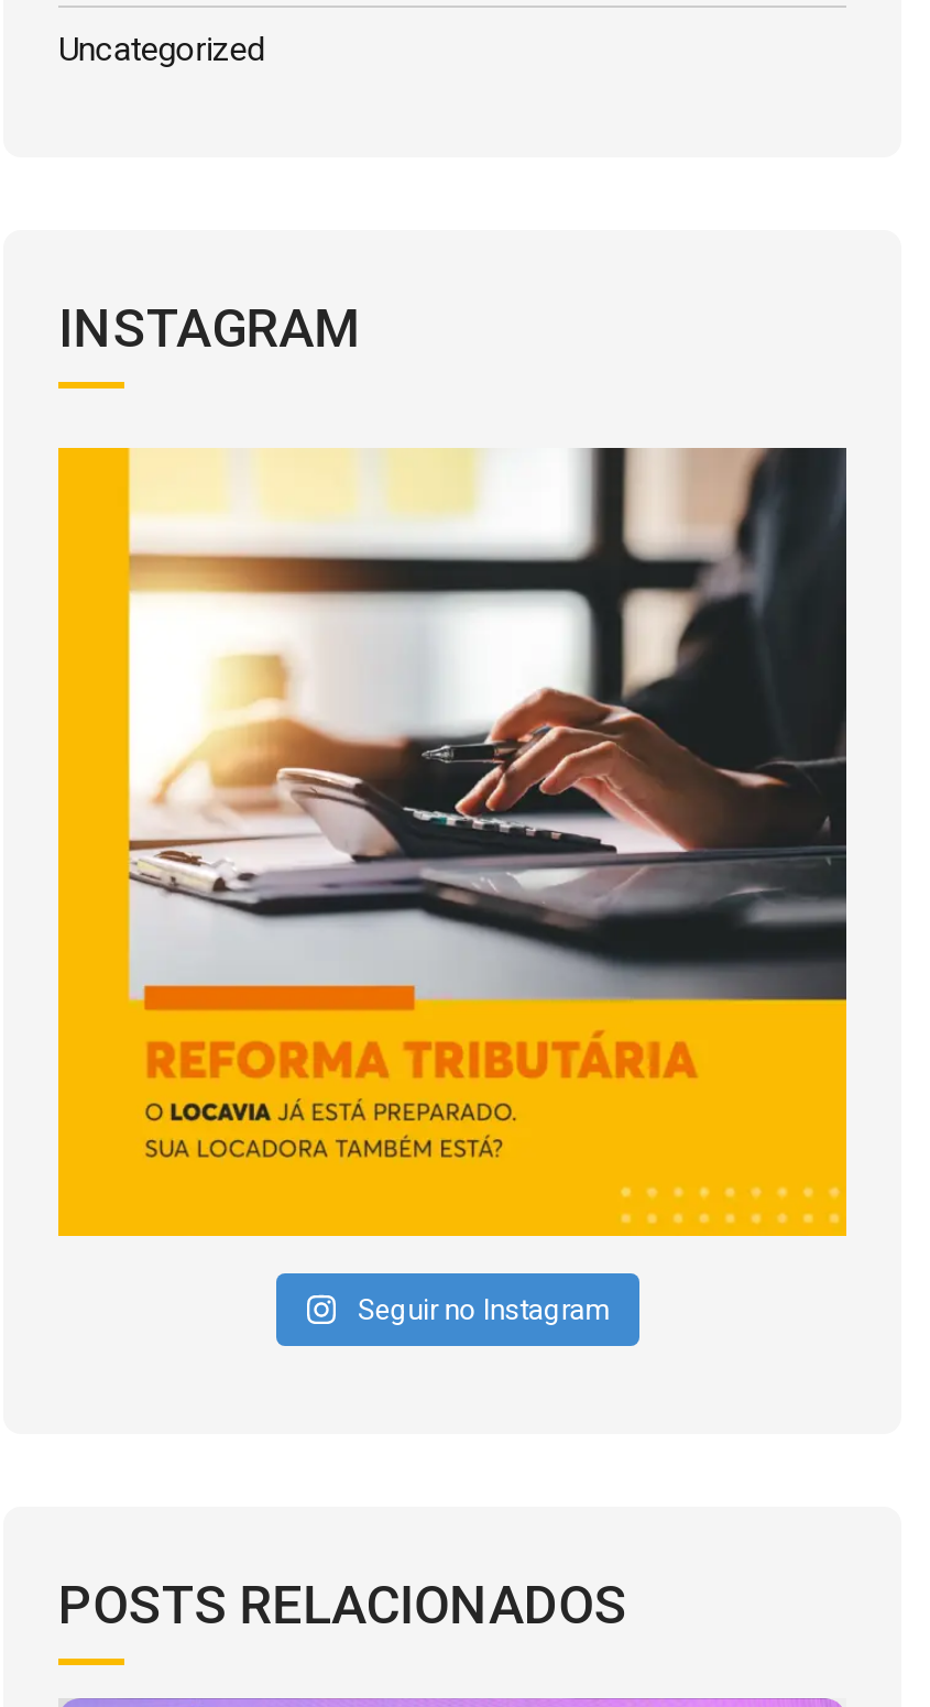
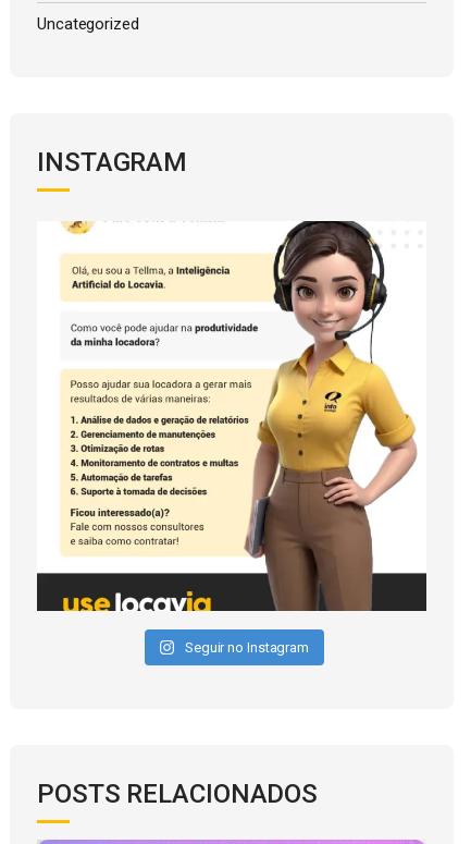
- [image]
+ [image]
